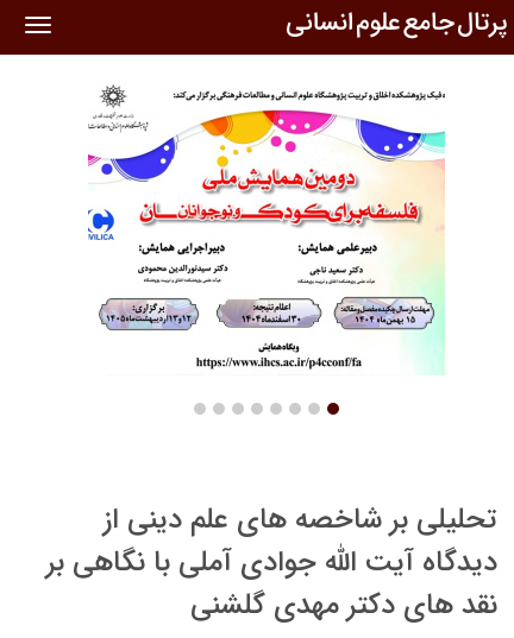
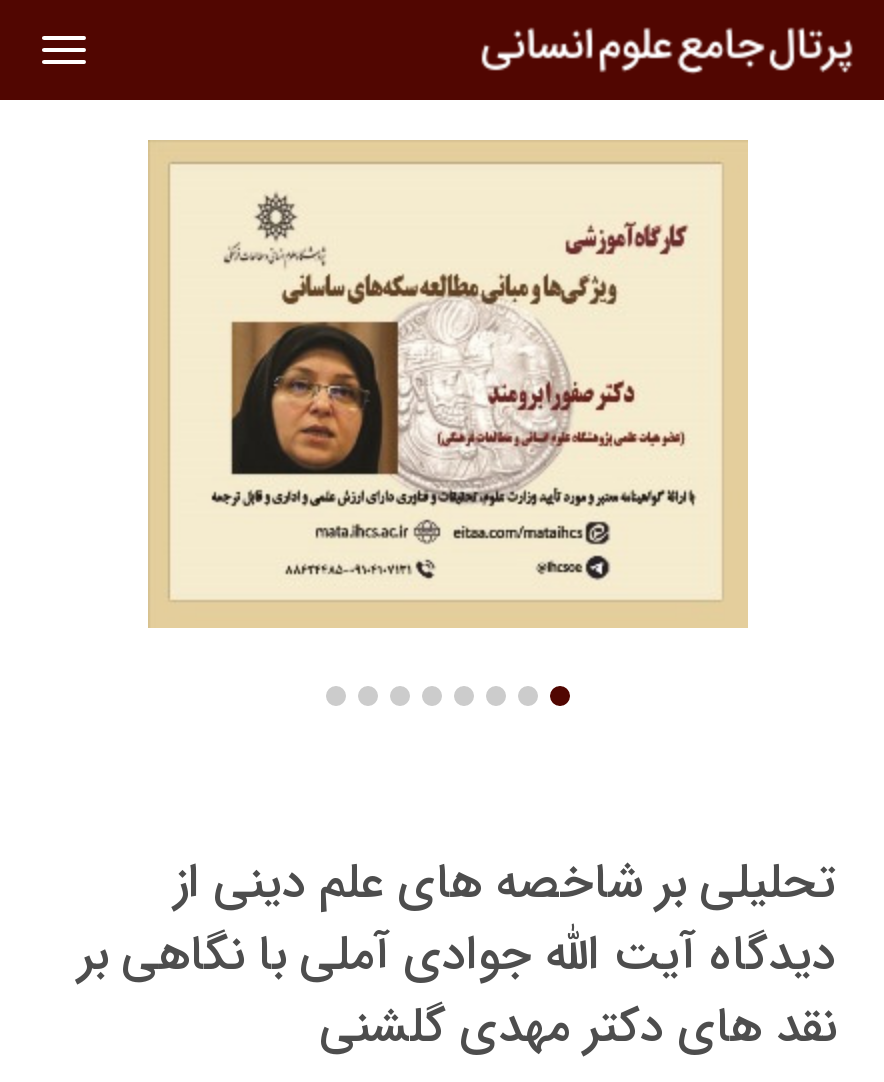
- [image]
+ [image]
